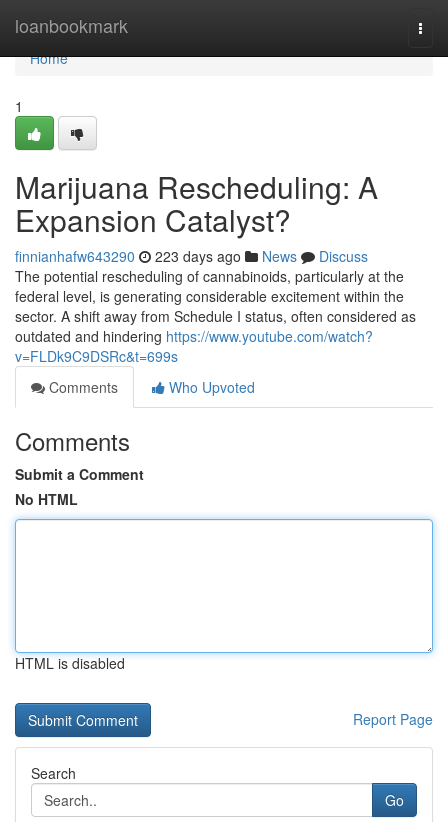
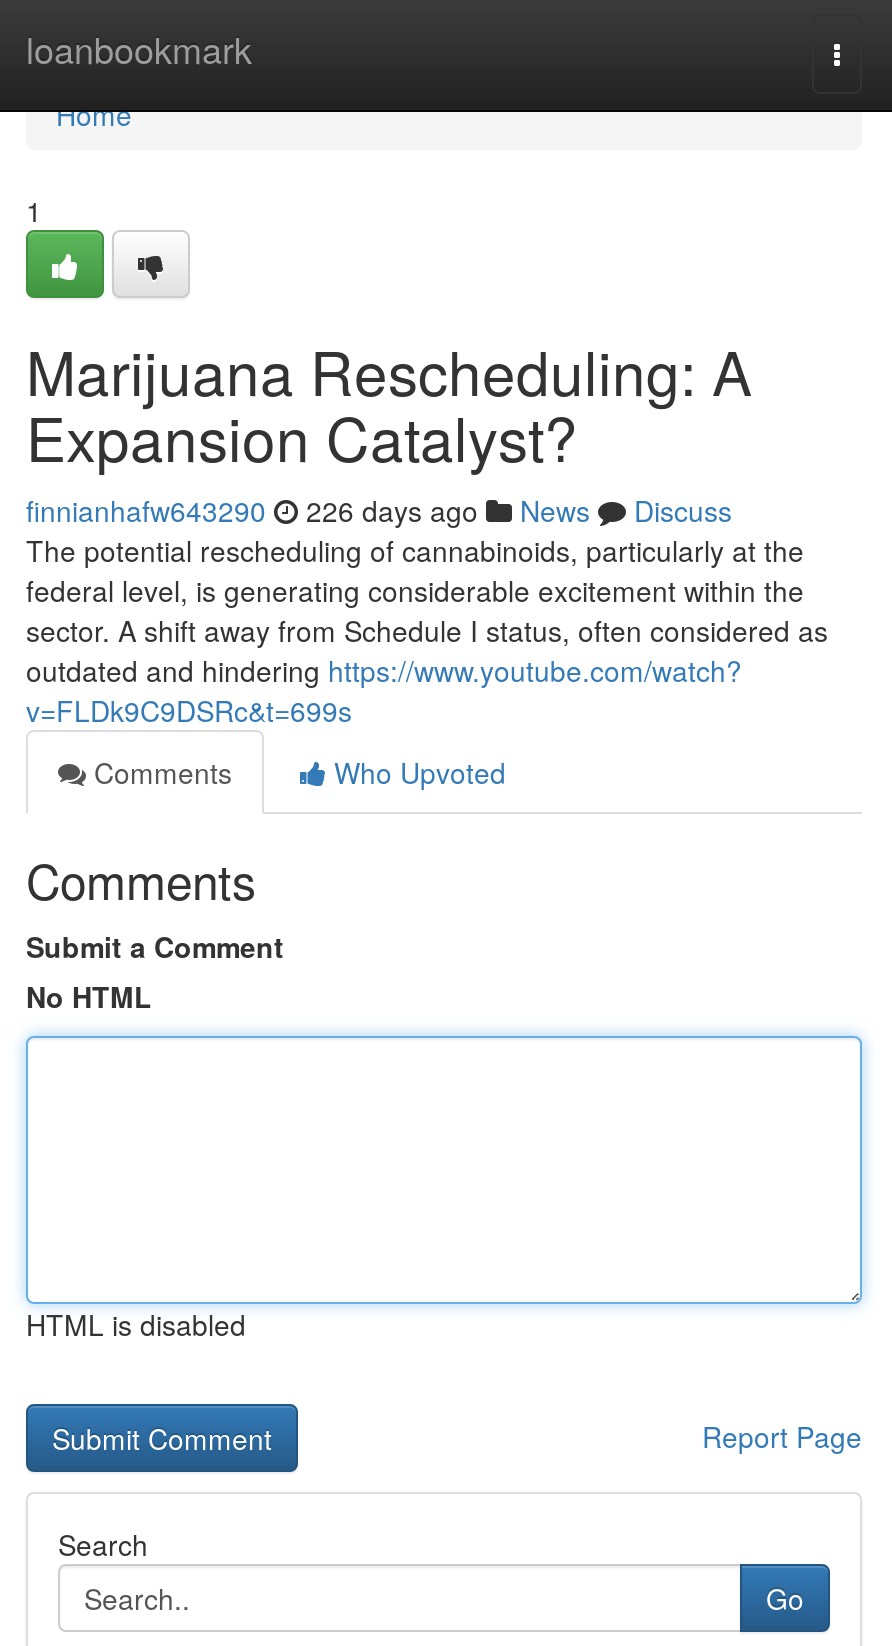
- finnianhafw643290 223 days ago News Discuss
+ finnianhafw643290 226 days ago News Discuss
